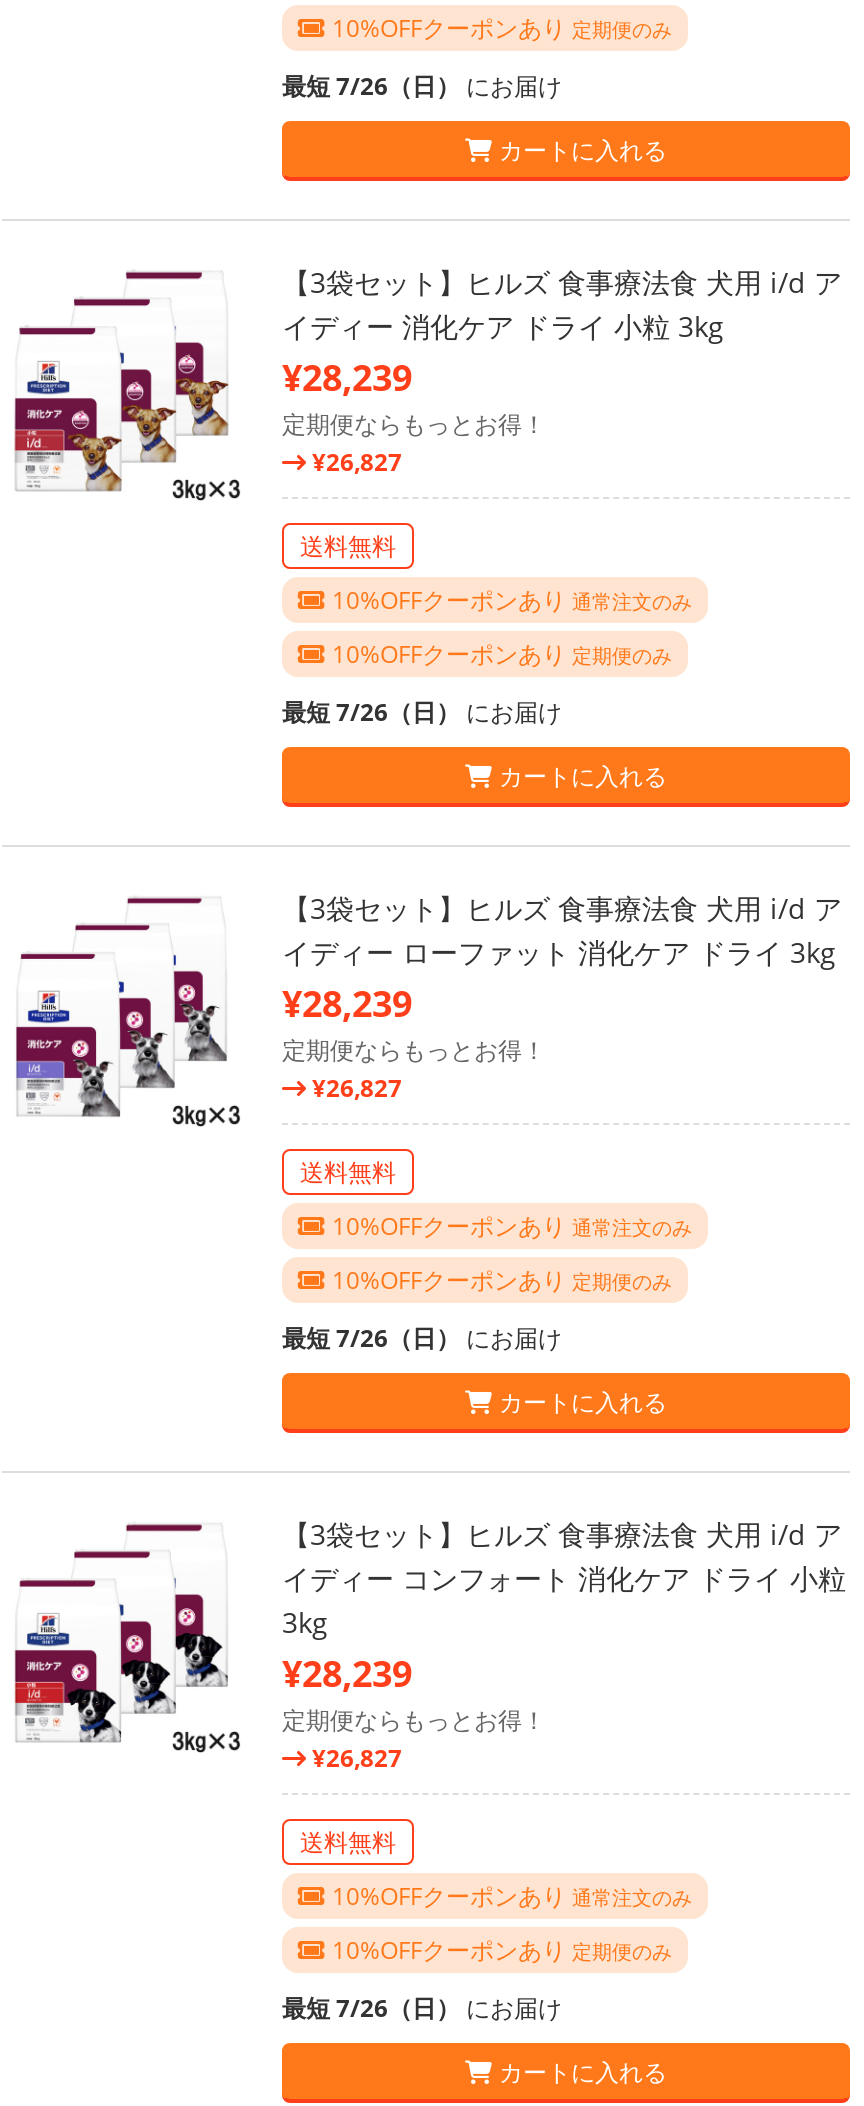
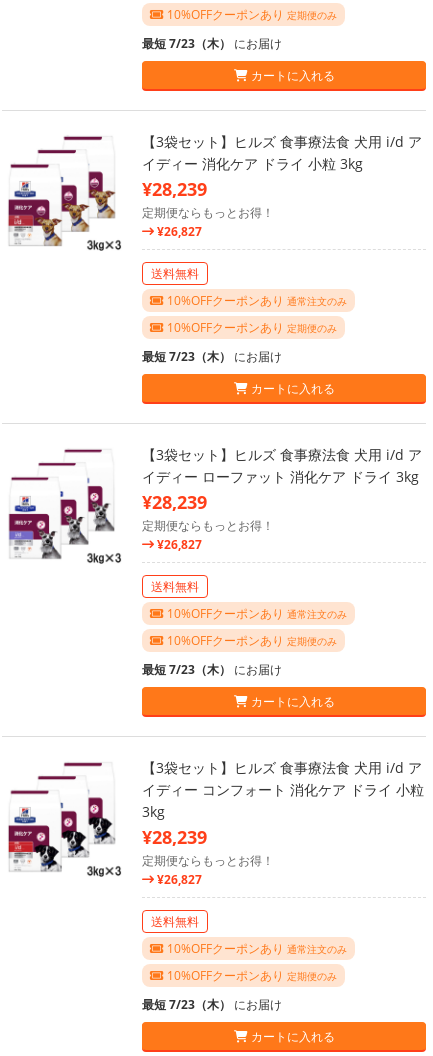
- 最短 7/26（日）にお届け
+ 最短 7/23（木）にお届け

- 最短 7/26（日）にお届け
+ 最短 7/23（木）にお届け

- 最短 7/26（日）にお届け
+ 最短 7/23（木）にお届け

- 最短 7/26（日）にお届け
+ 最短 7/23（木）にお届け
